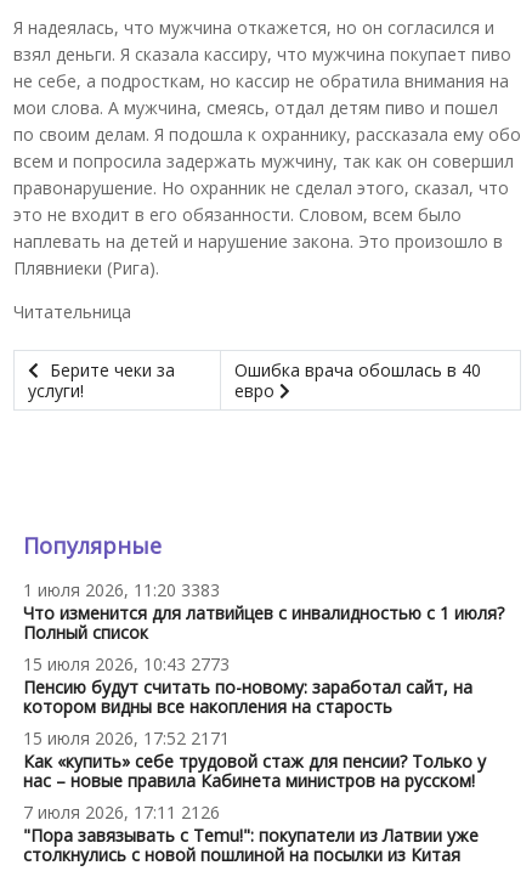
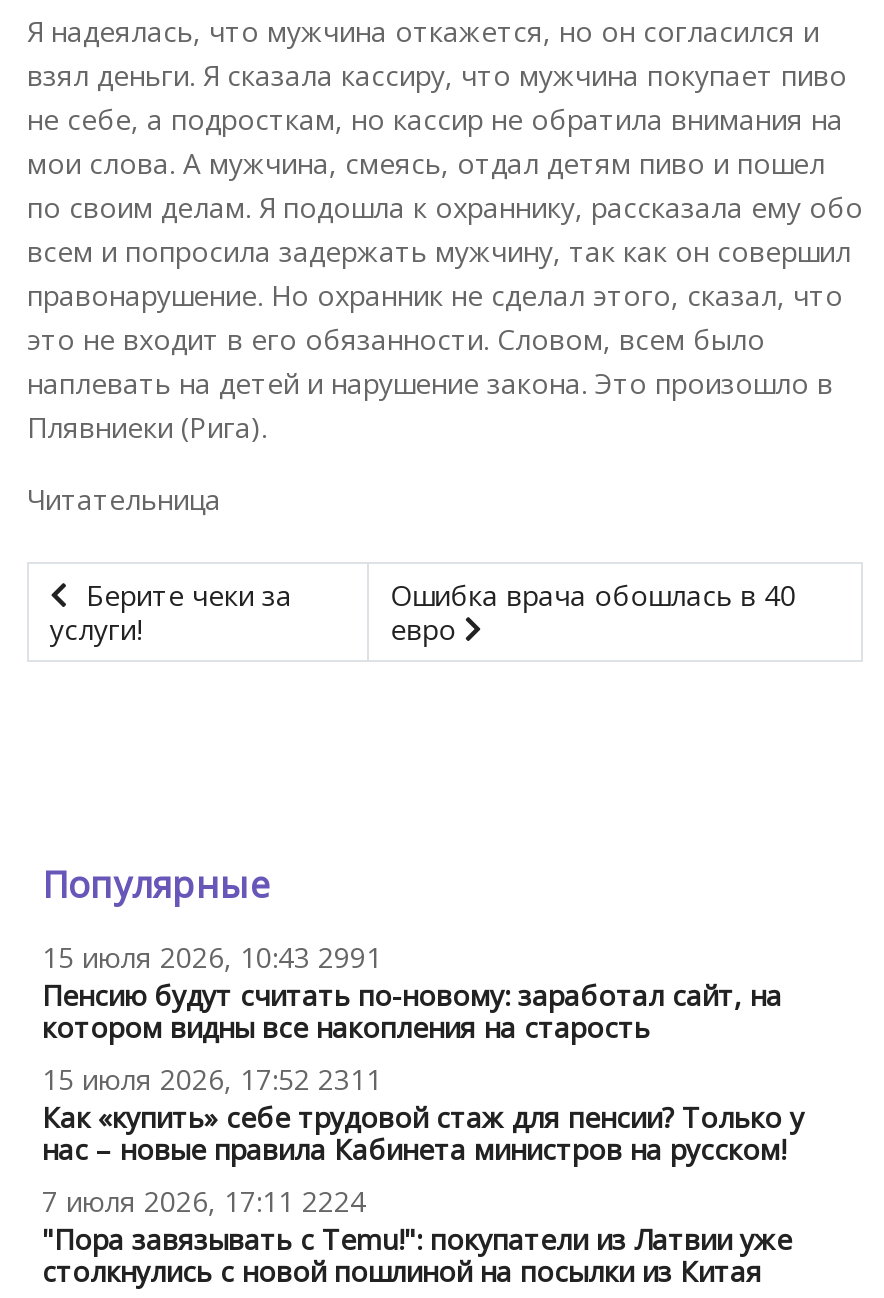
- 1 июля 2026, 11:20 3383
- Что изменится для латвийцев с инвалидностью с 1 июля?
- Полный список
- 15 июля 2026, 10:43 2773
+ 15 июля 2026, 10:43 2991

- 15 июля 2026, 17:52 2171
+ 15 июля 2026, 17:52 2311

- 7 июля 2026, 17:11 2126
+ 7 июля 2026, 17:11 2224
